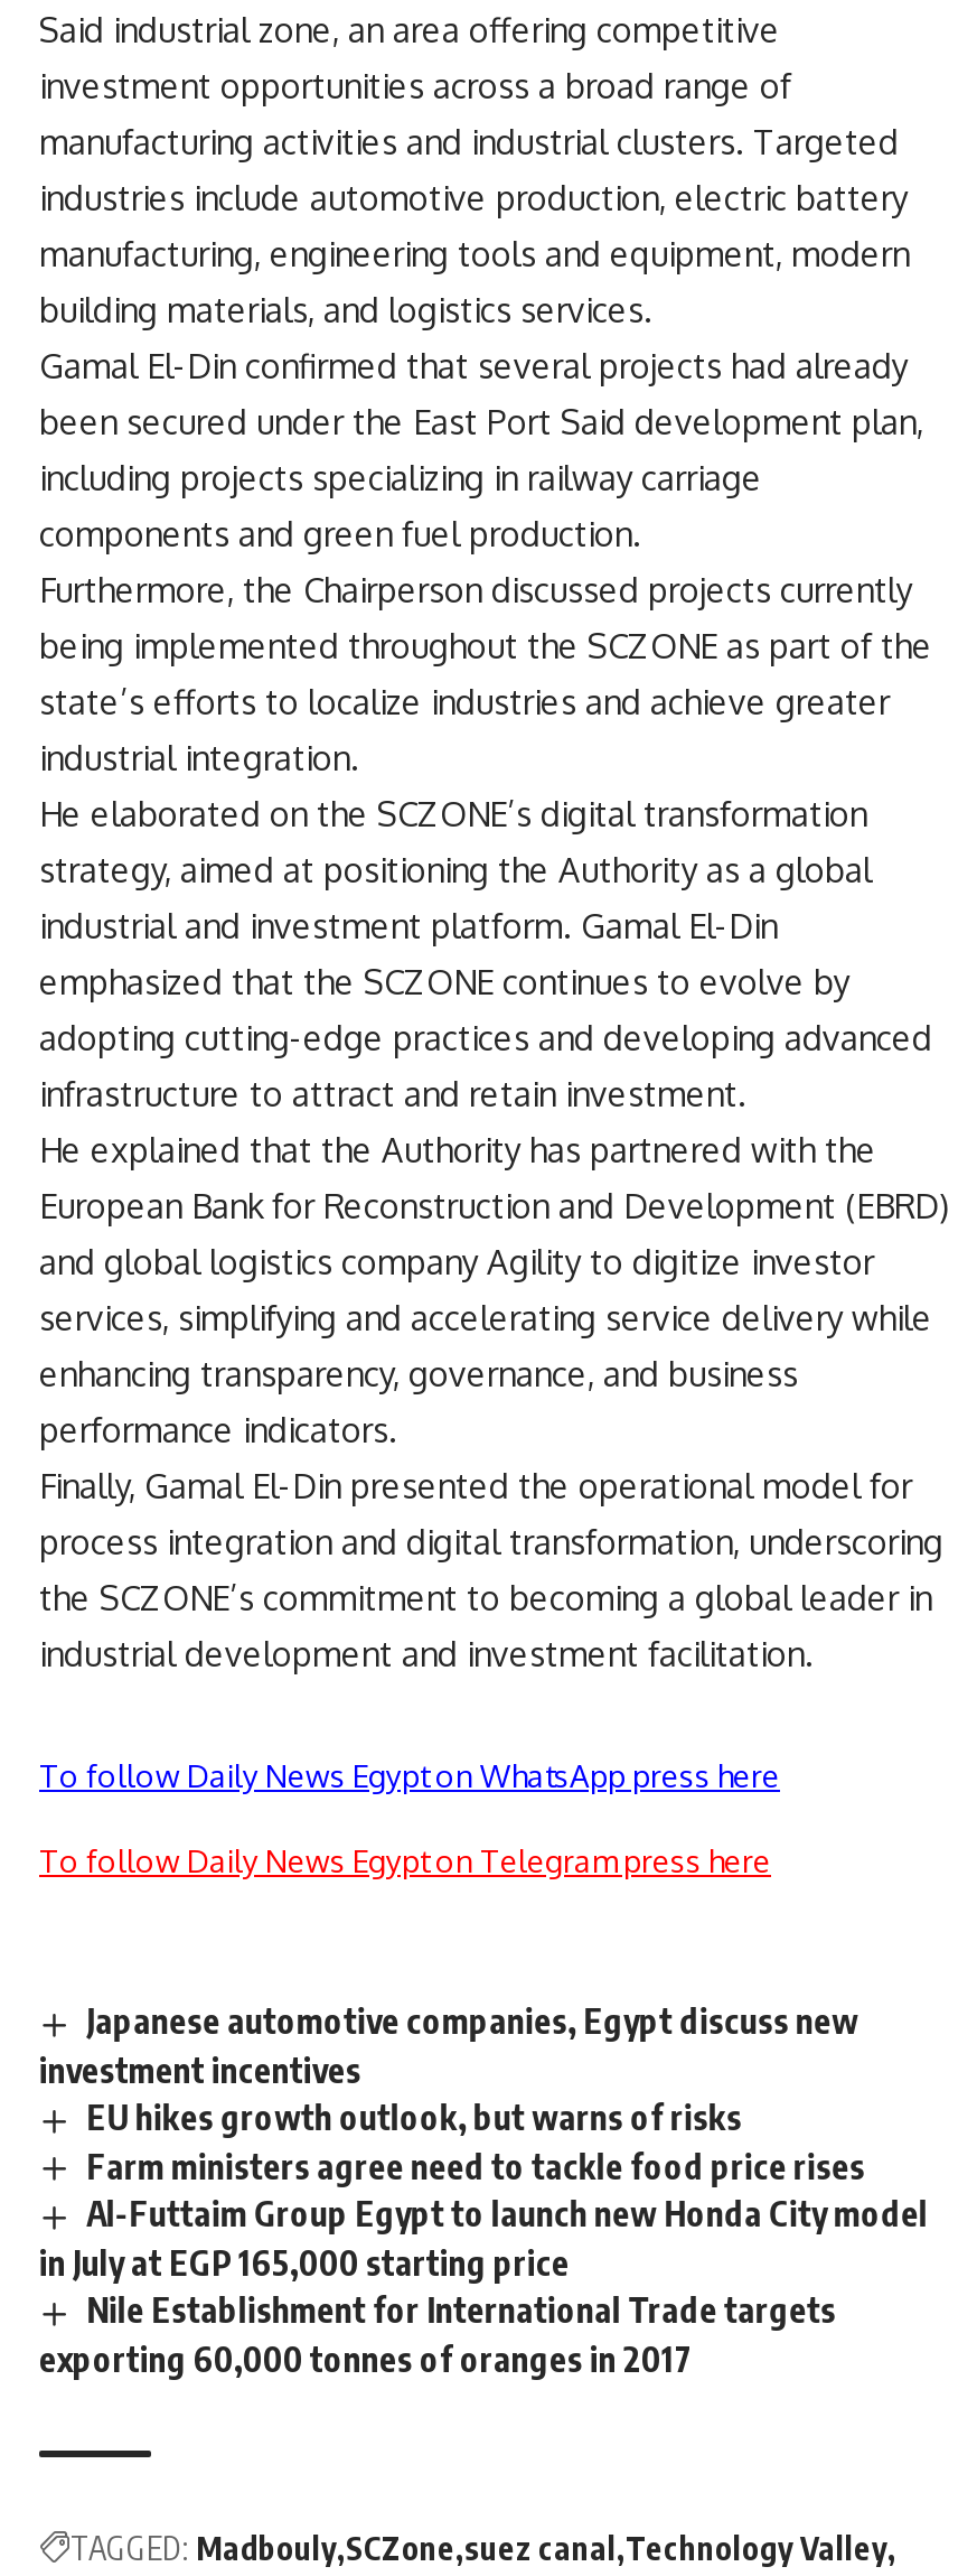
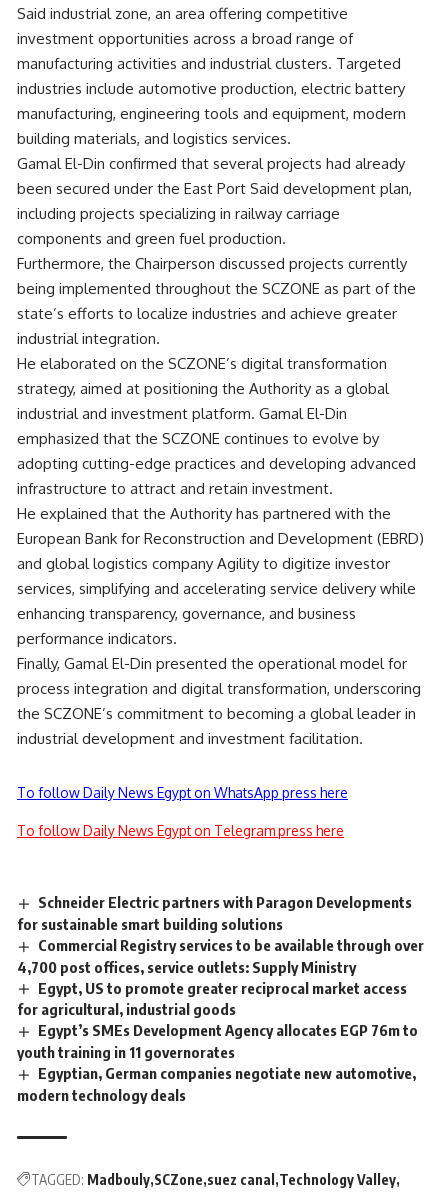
- Japanese automotive companies, Egypt discuss new
- investment incentives
- EU hikes growth outlook, but warns of risks
- Farm ministers agree need to tackle food price rises
- Al-Futtaim Group Egypt to launch new Honda City model
- in July at EGP 165,000 starting price
- Nile Establishment for International Trade targets
- exporting 60,000 tonnes of oranges in 2017
+ Schneider Electric partners with Paragon Developments
+ for sustainable smart building solutions
+ Commercial Registry services to be available through over
+ 4,700 post offices, service outlets: Supply Ministry
+ Egypt, US to promote greater reciprocal market access
+ for agricultural, industrial goods
+ Egypt’s SMEs Development Agency allocates EGP 76m to
+ youth training in 11 governorates
+ Egyptian, German companies negotiate new automotive,
+ modern technology deals
